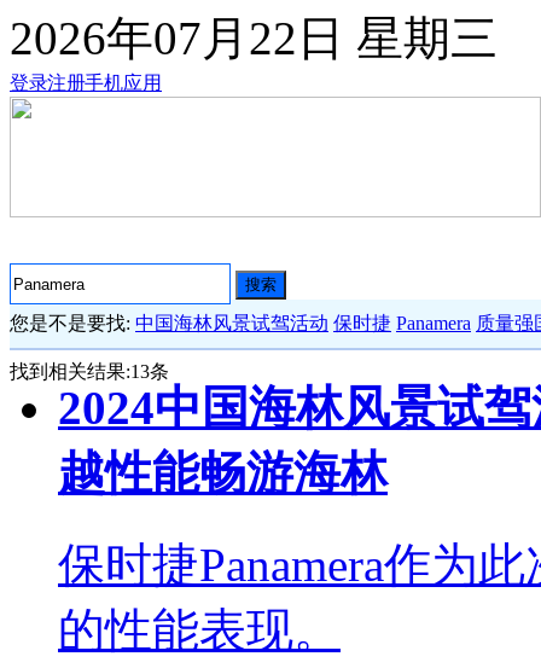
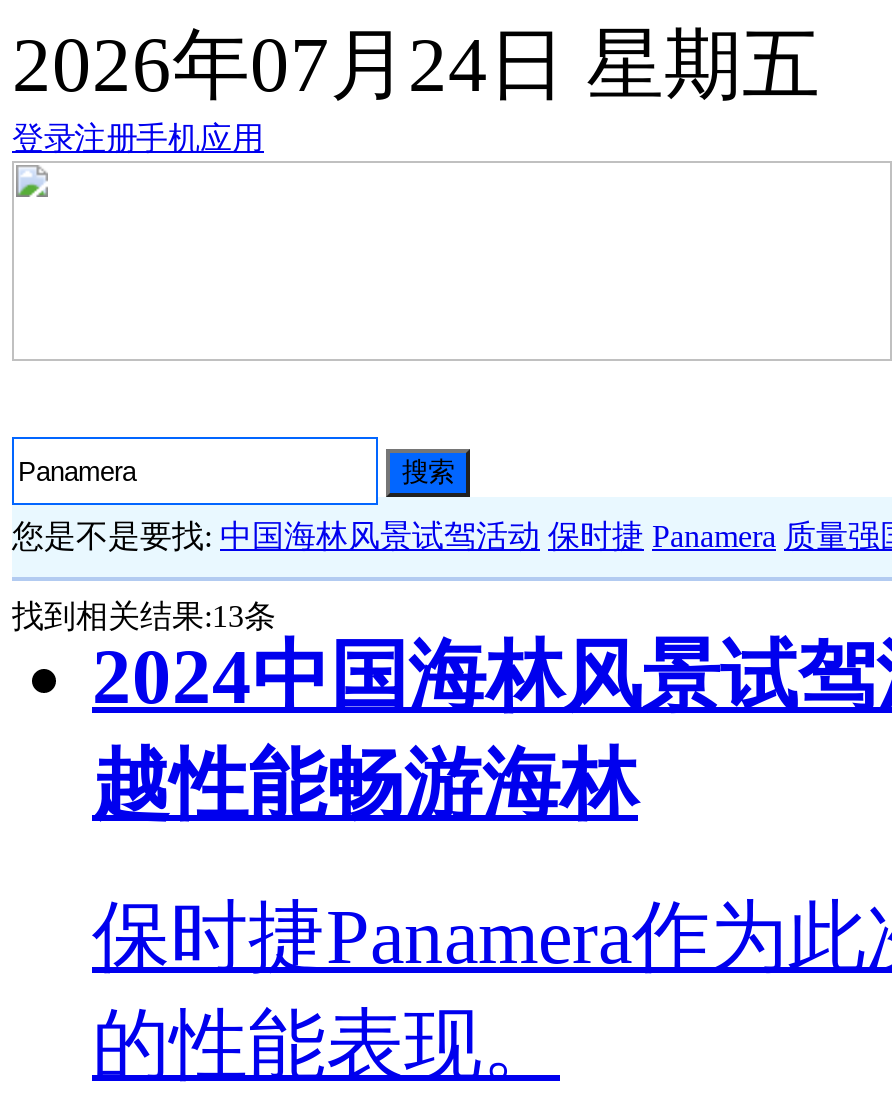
- 2026年07月22日 星期三
+ 2026年07月24日 星期五
